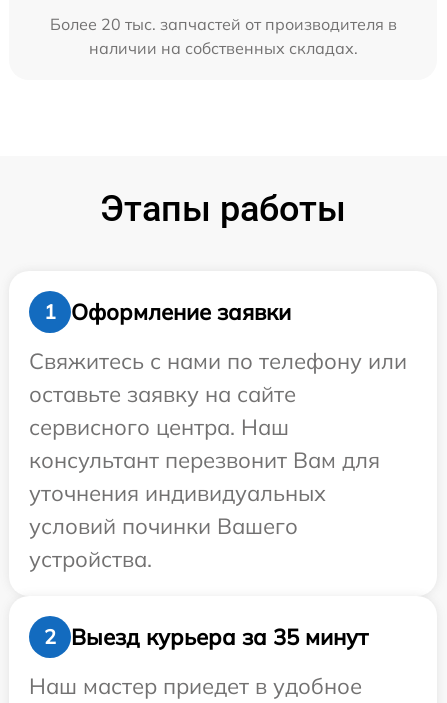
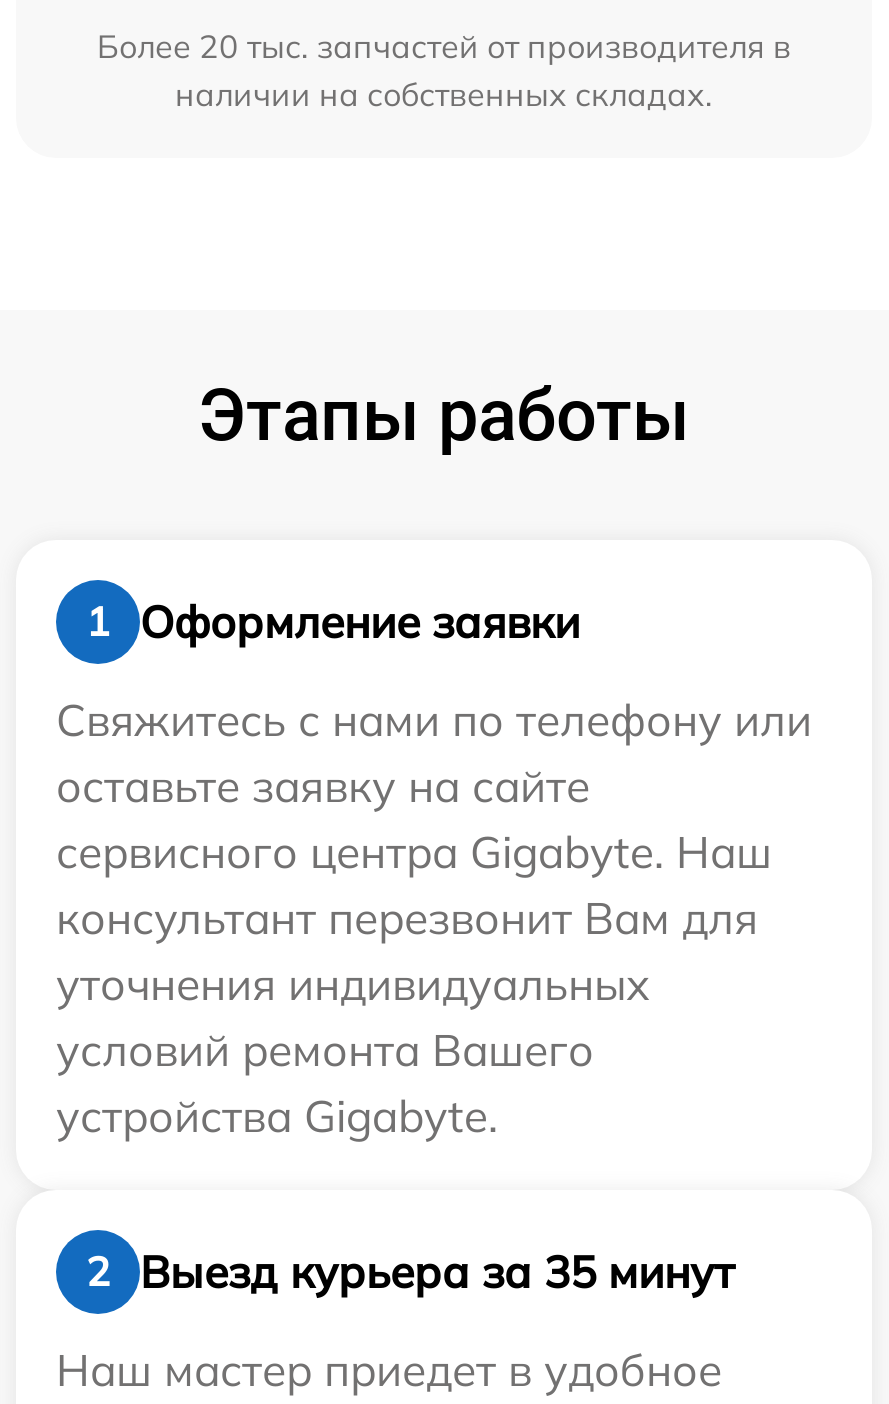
- сервисного центра. Наш
+ сервисного центра Gigabyte. Наш

- условий починки Вашего
- устройства.
+ условий ремонта Вашего
+ устройства Gigabyte.
